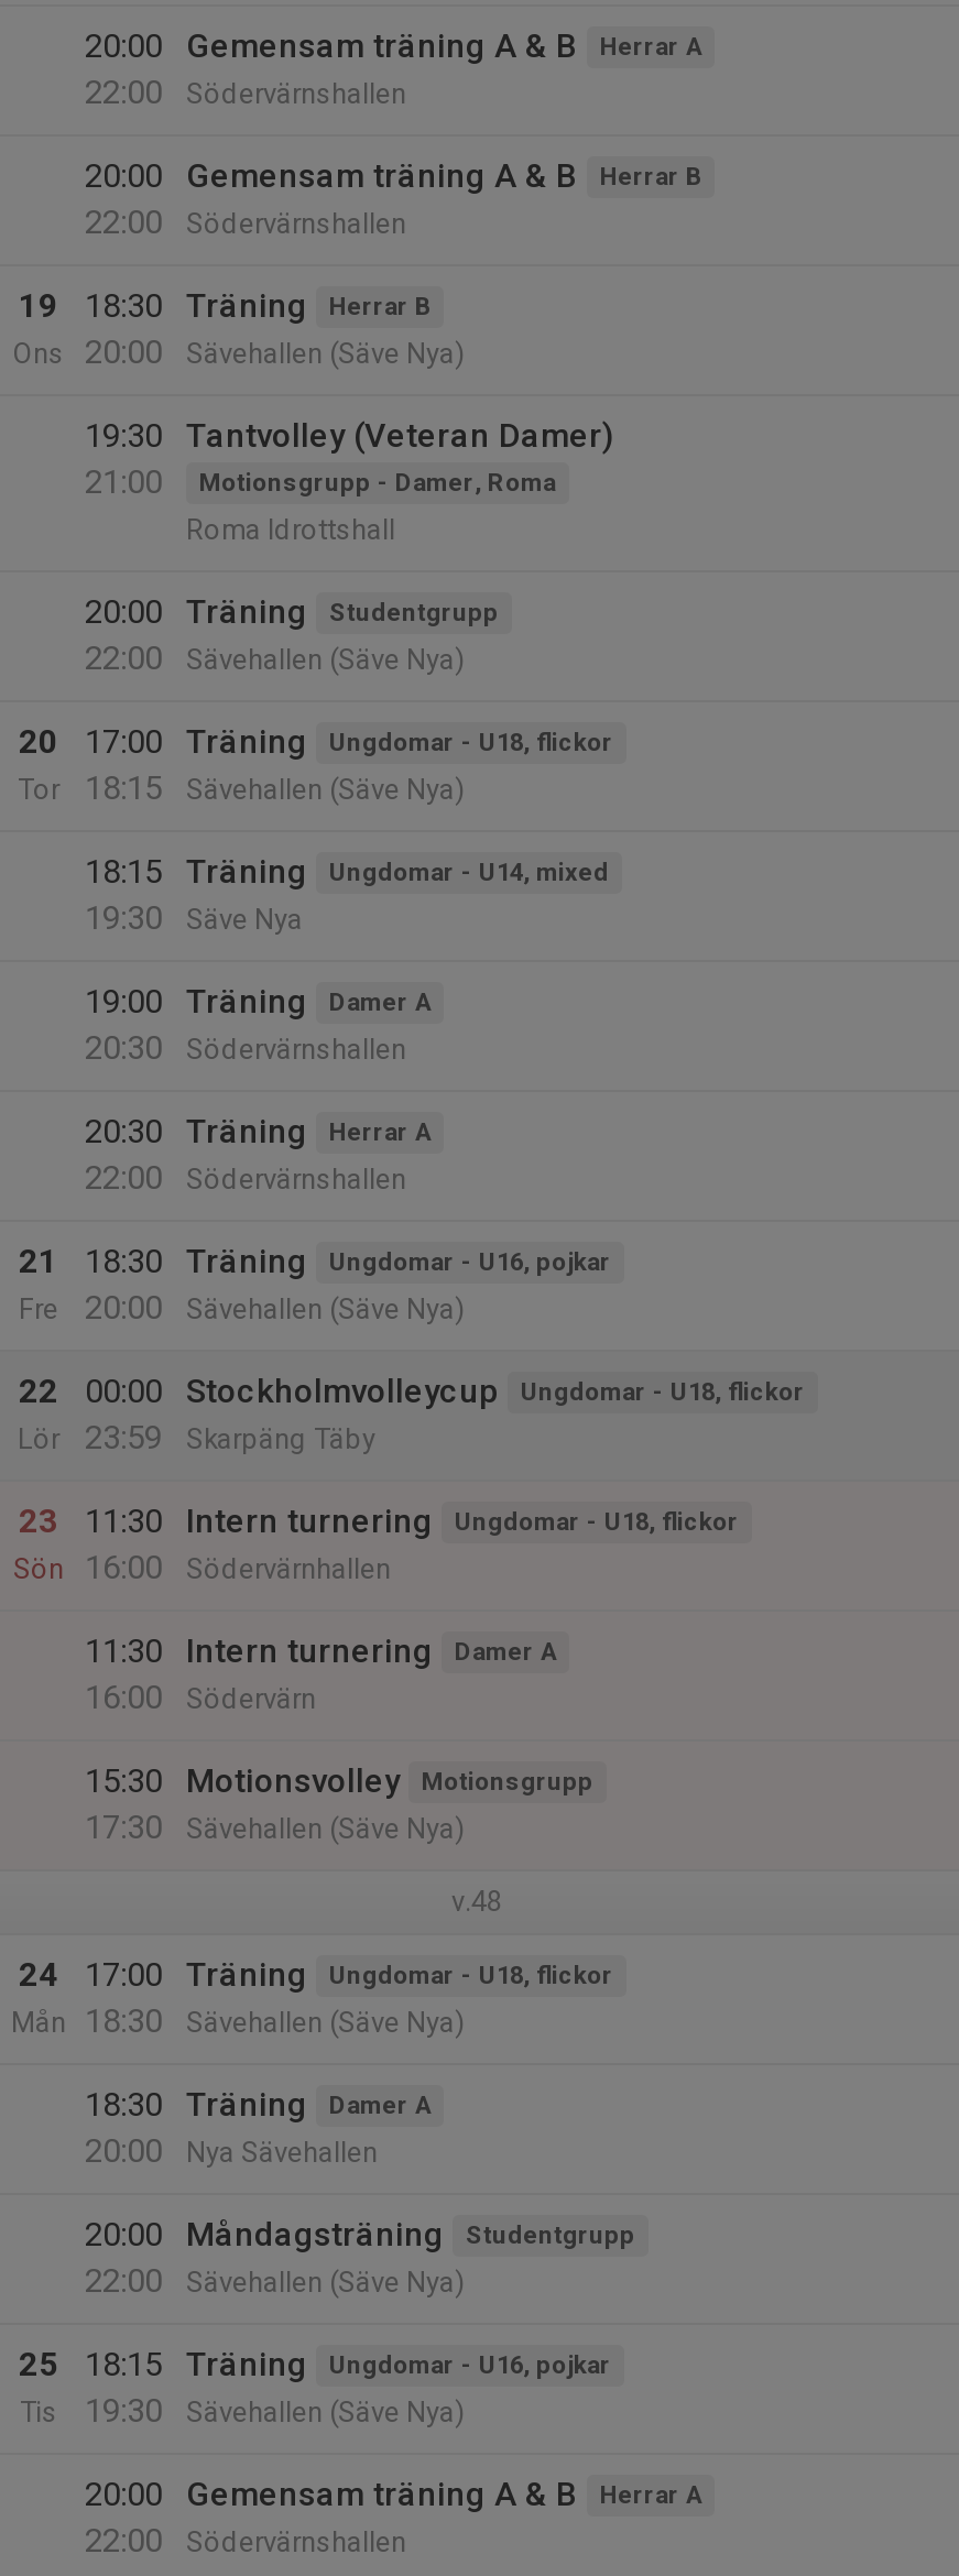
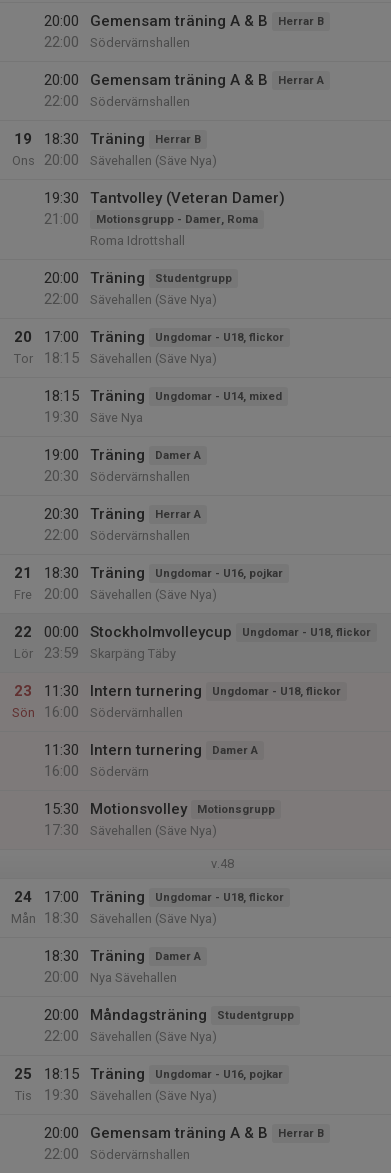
- Herrar A
+ Herrar B

- Herrar B
+ Herrar A

- Herrar A
+ Herrar B
